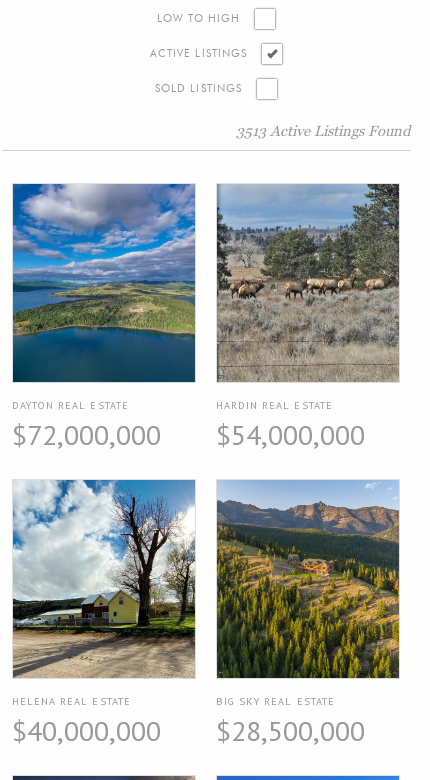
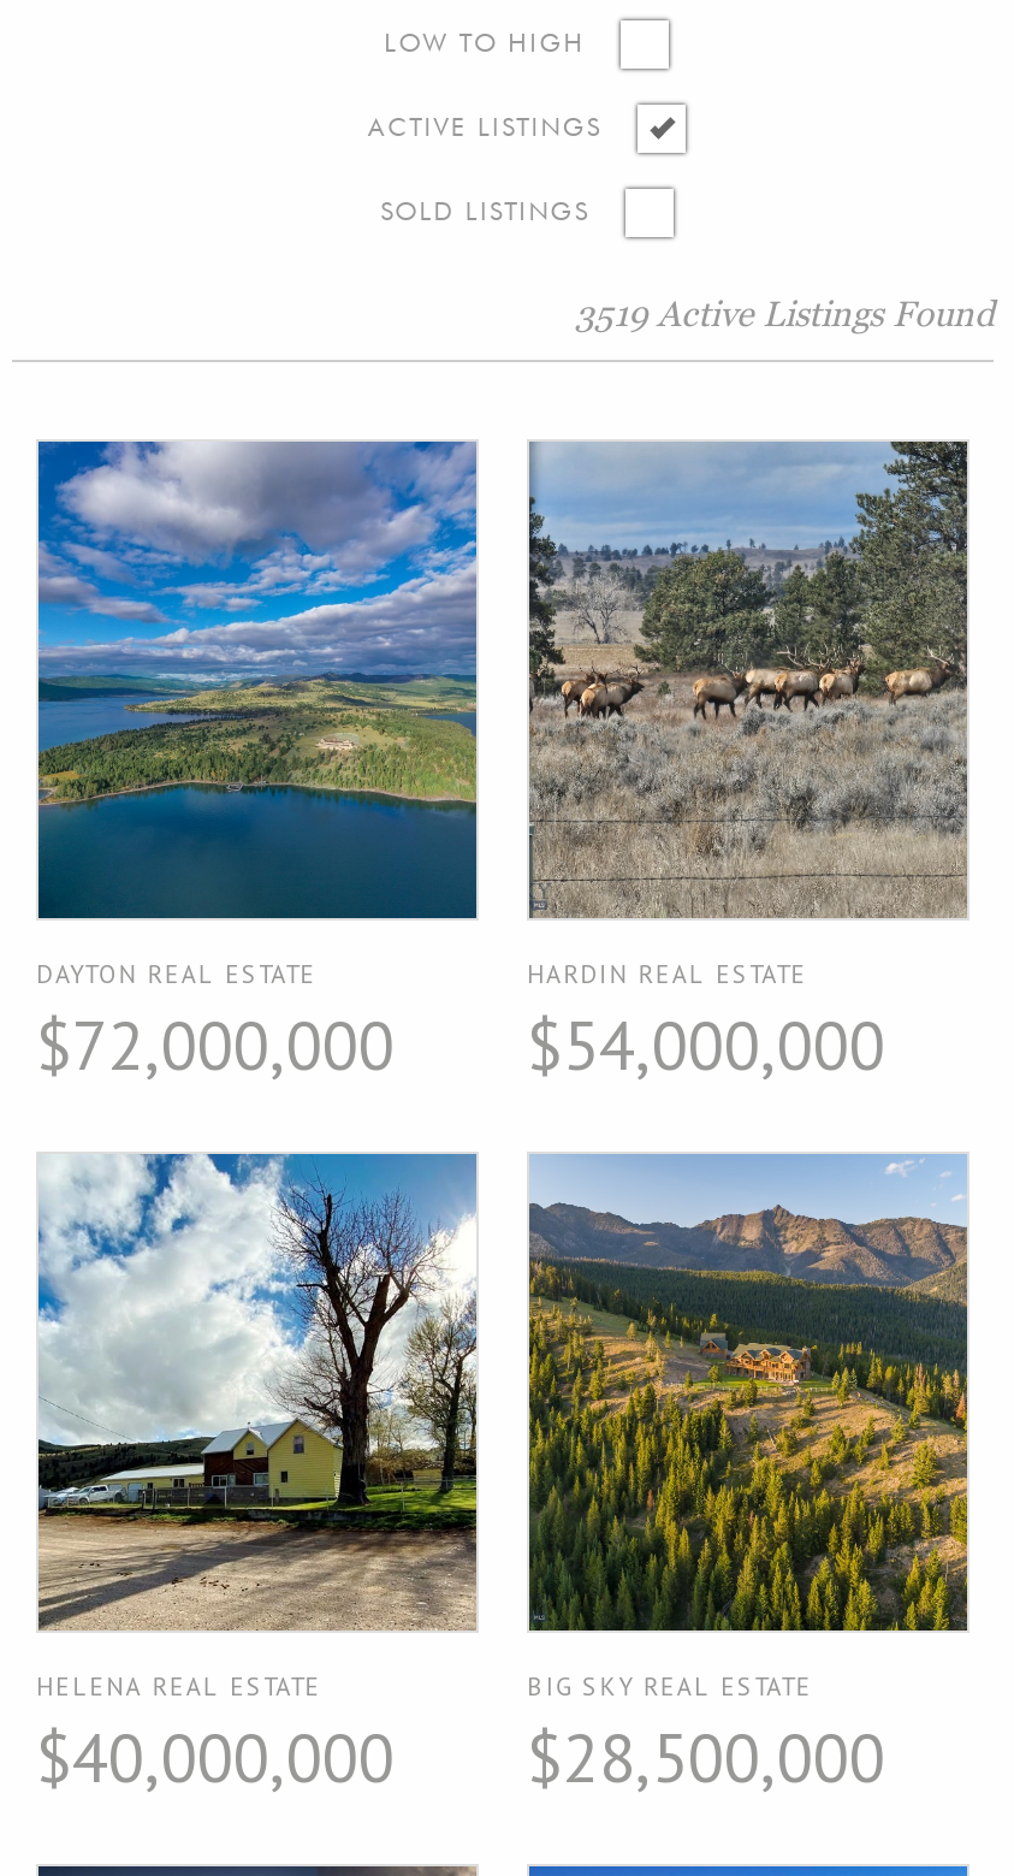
- 3513 Active Listings Found
+ 3519 Active Listings Found
